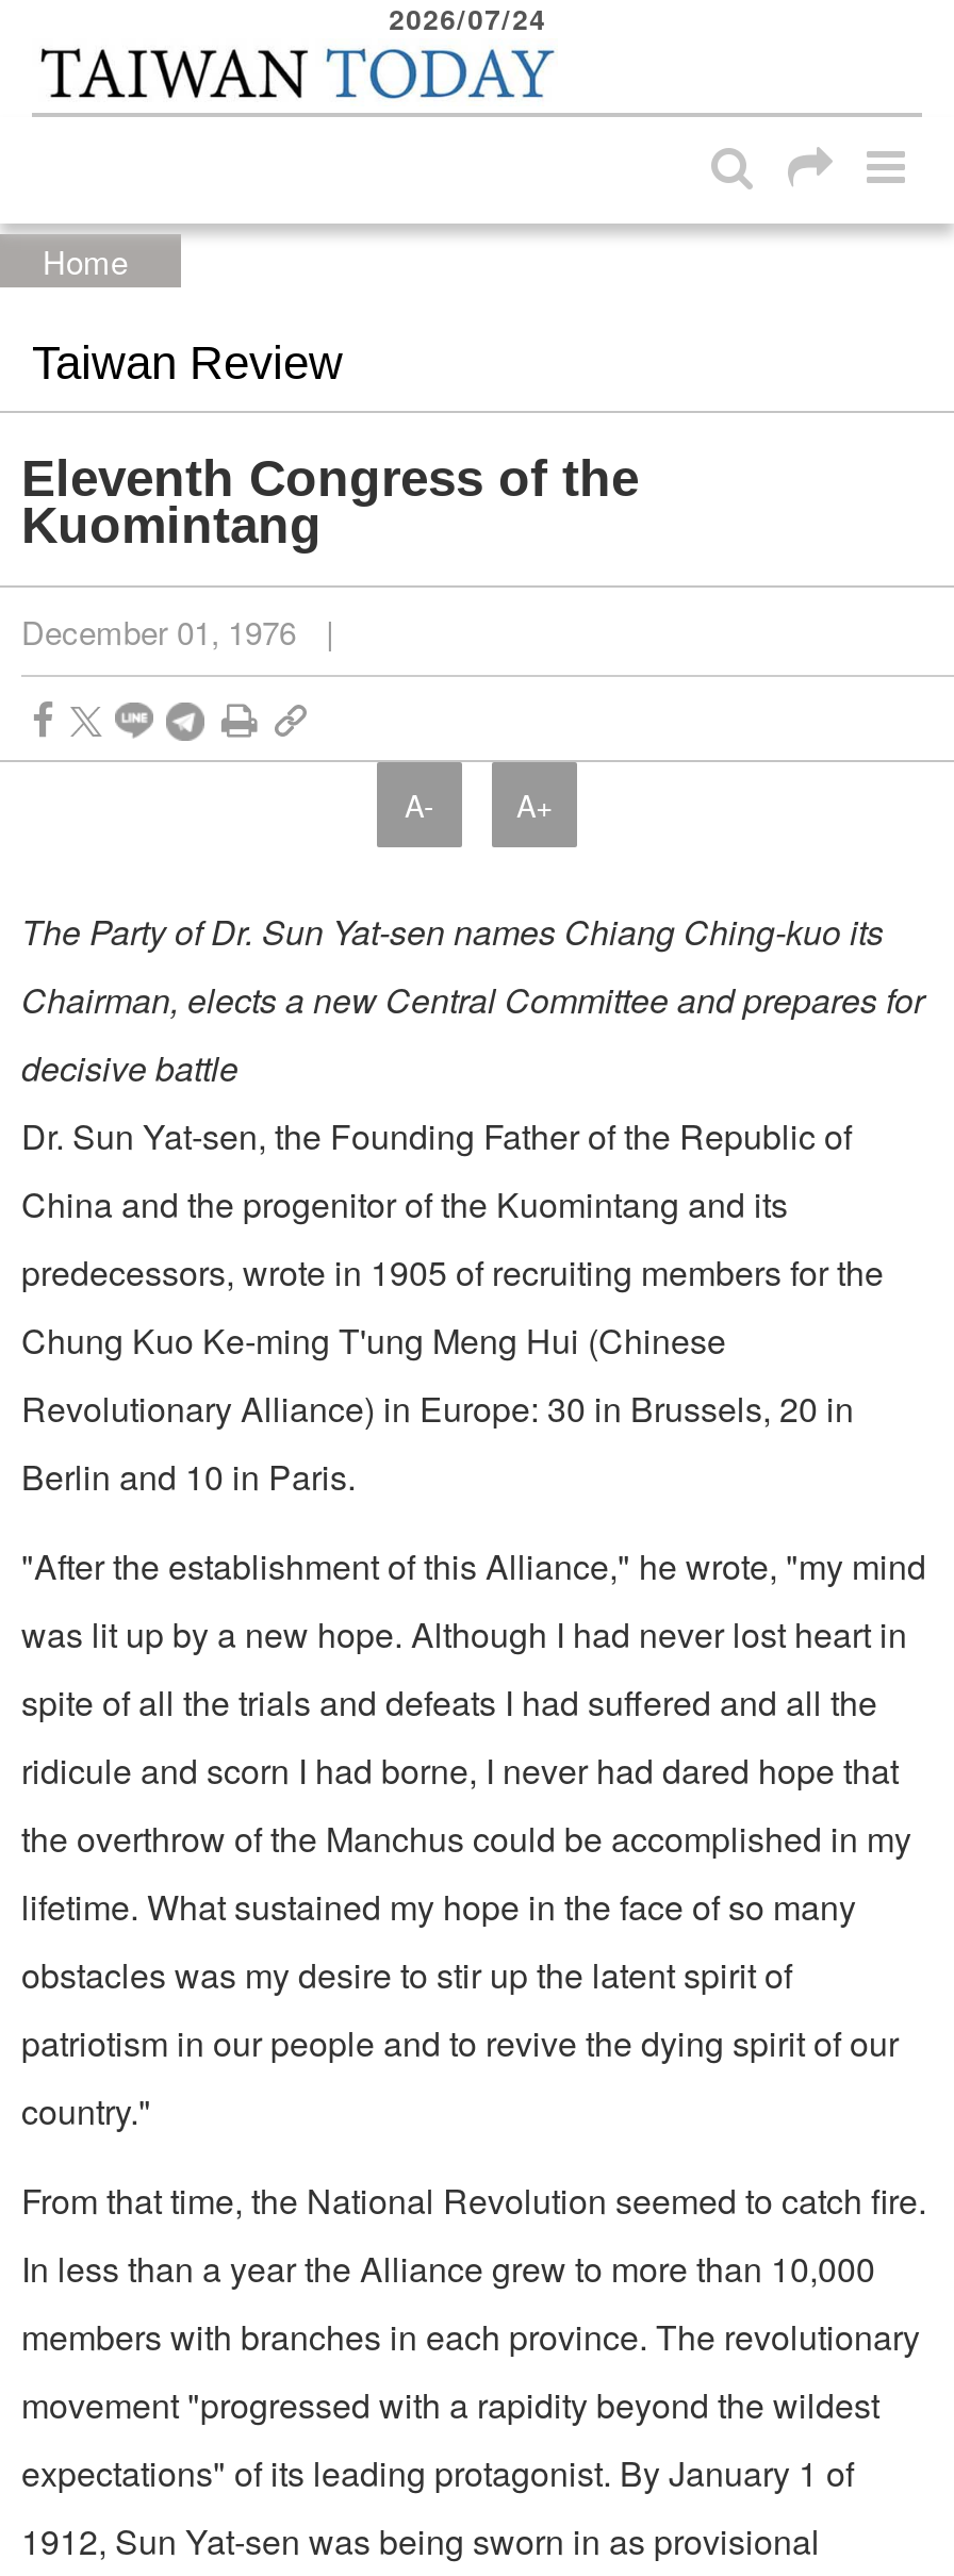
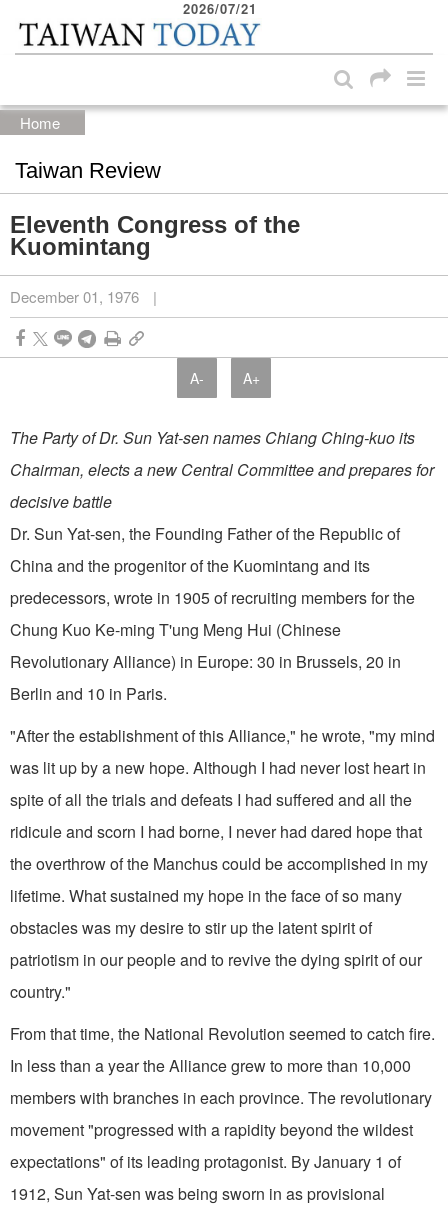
- 2026/07/24
+ 2026/07/21
